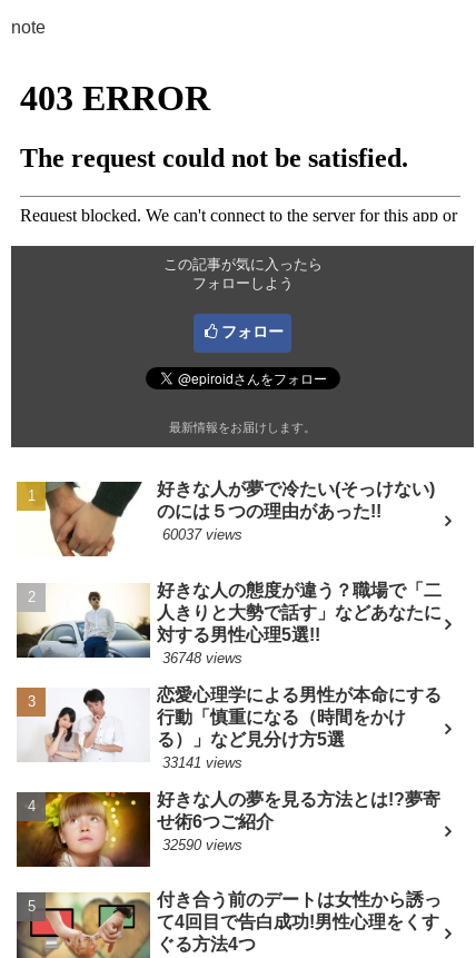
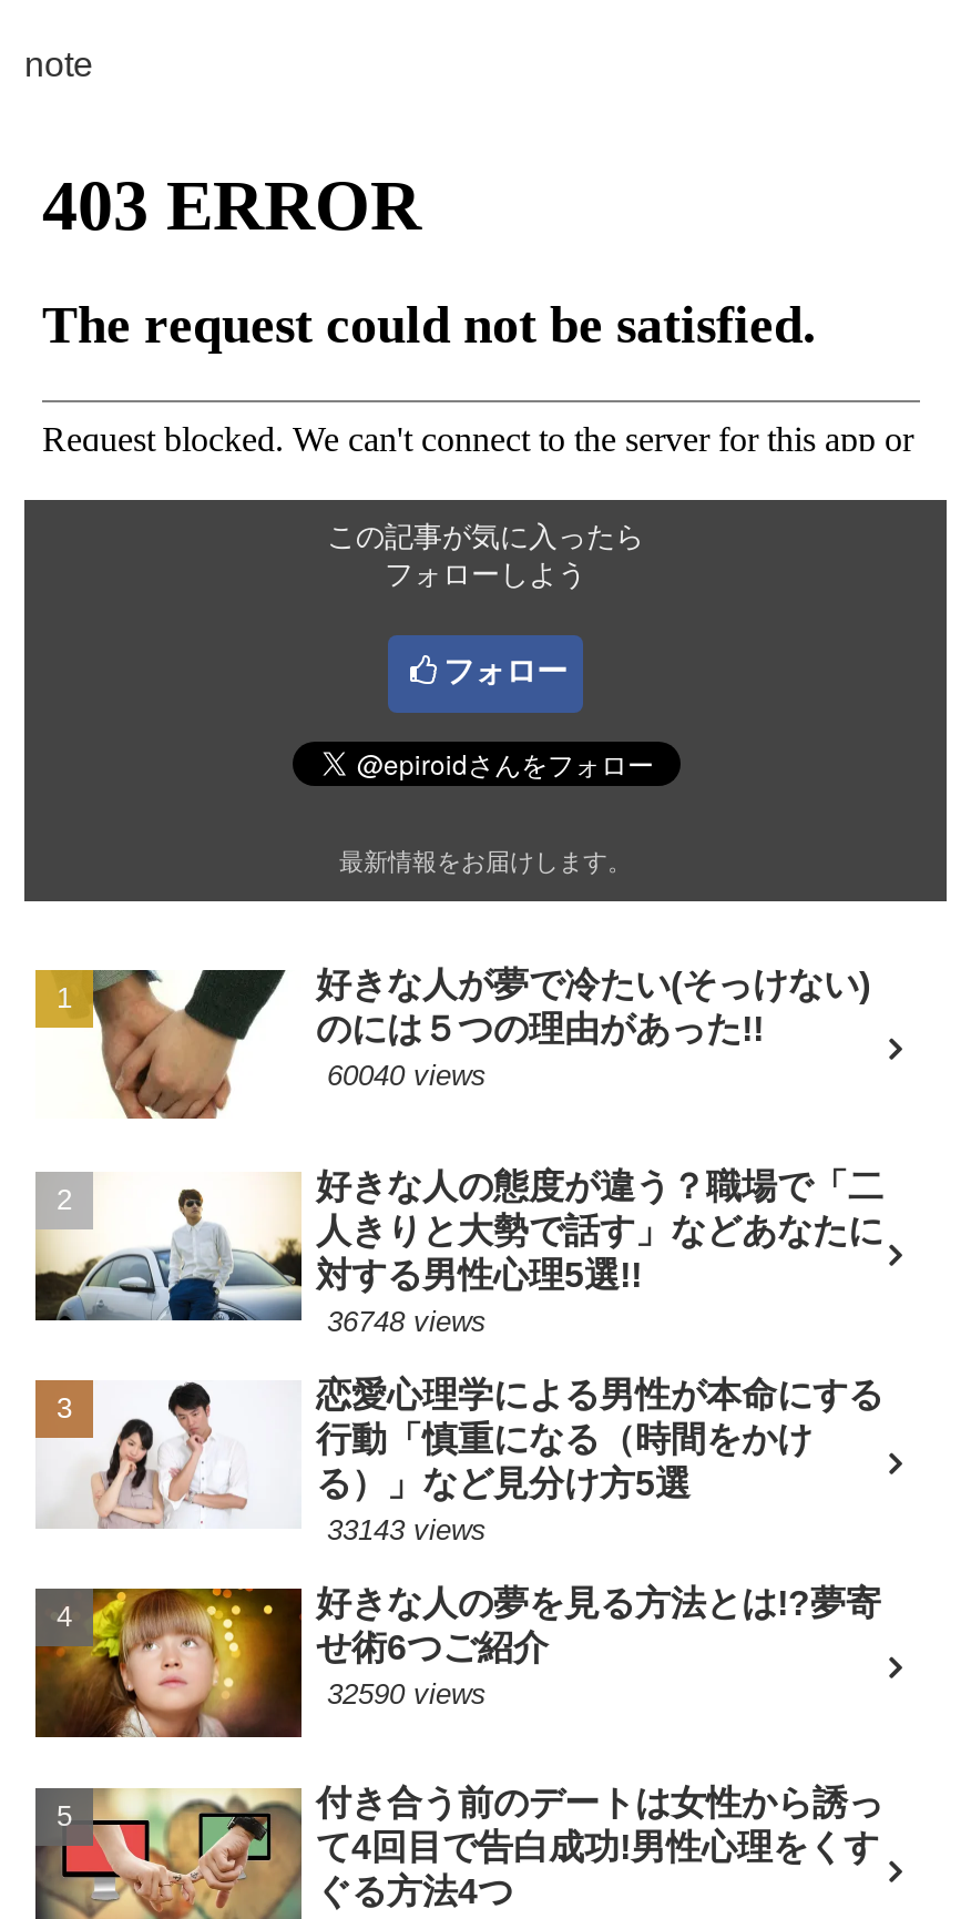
- 60037 views
+ 60040 views

- 33141 views
+ 33143 views
